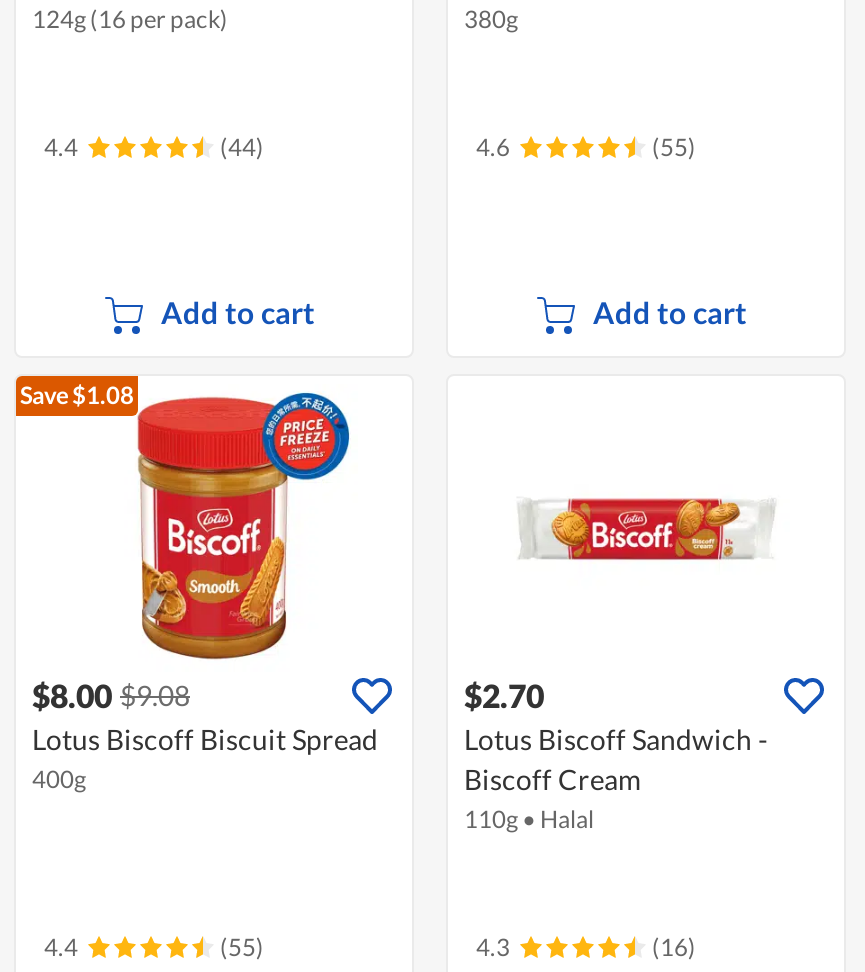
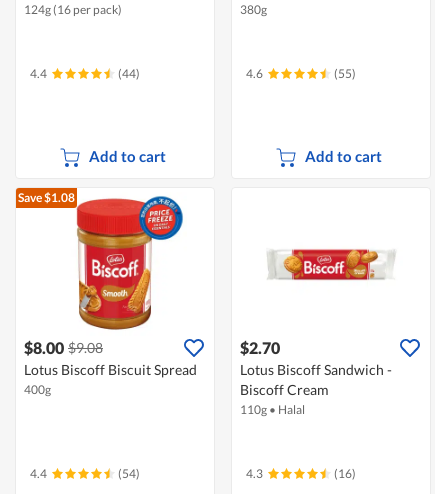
- (55)
+ (54)
